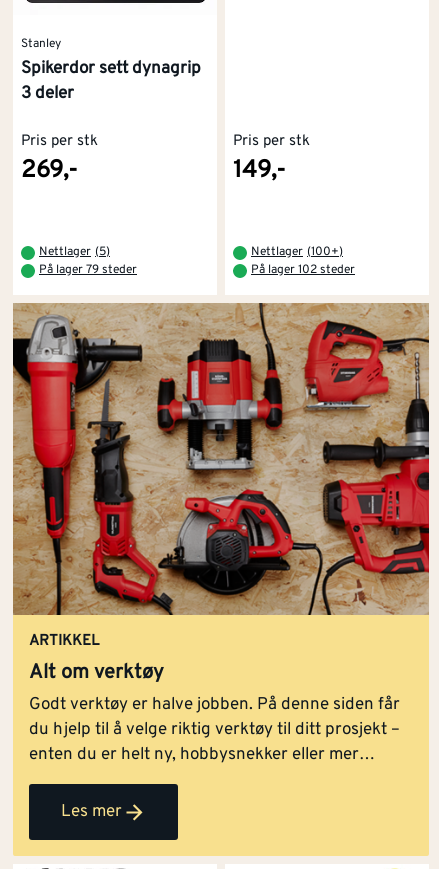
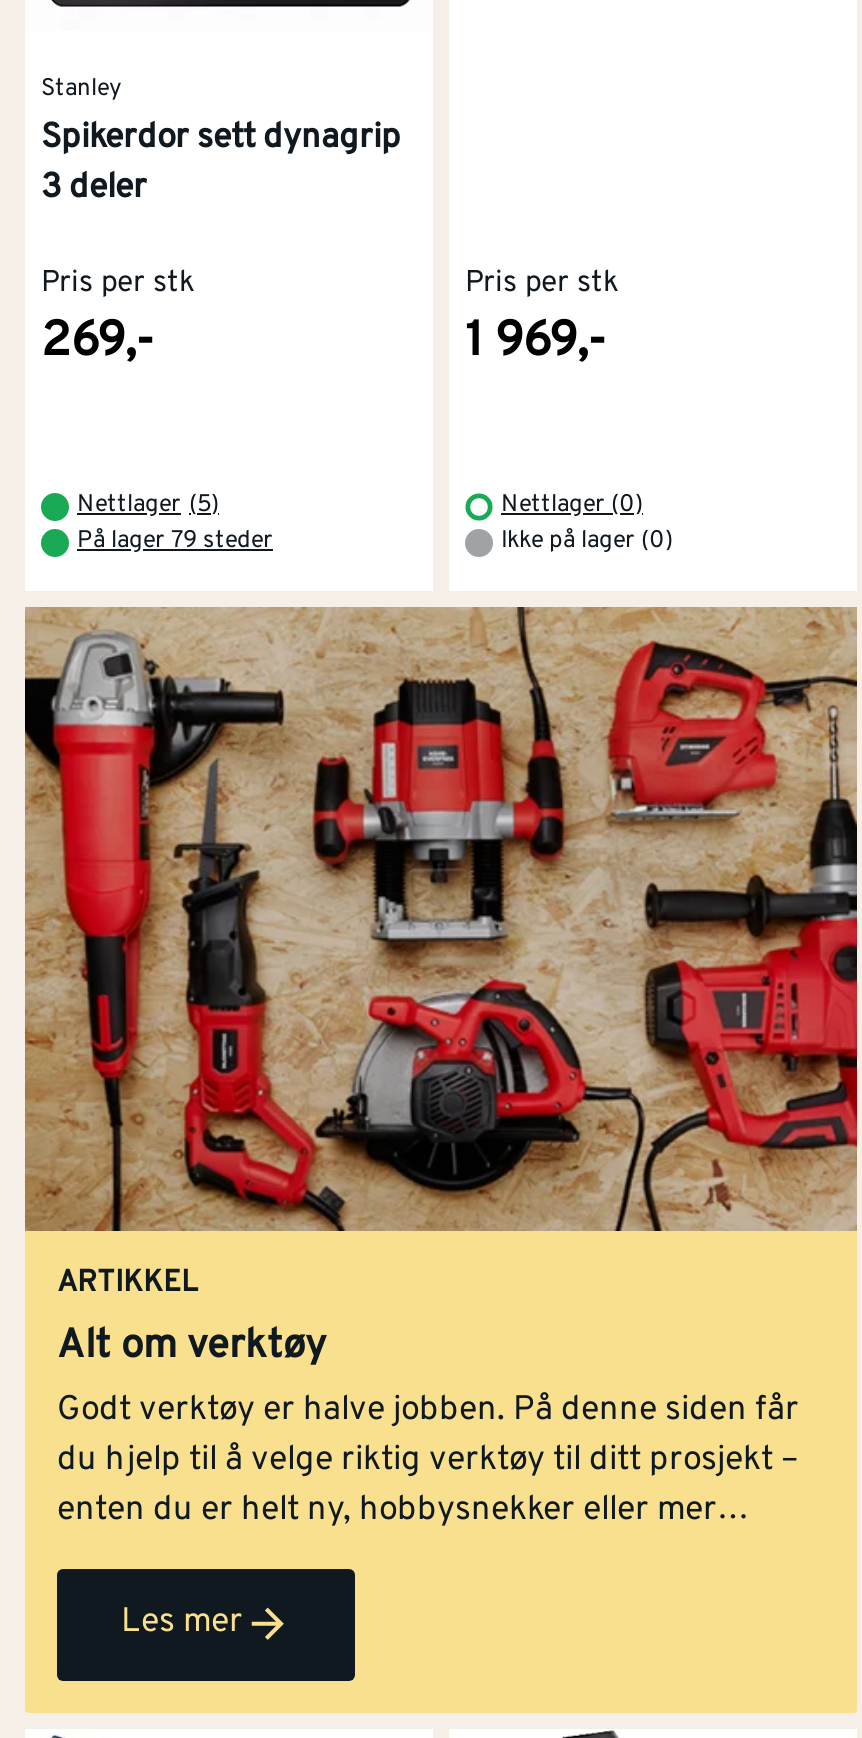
- 149,-
+ 1 969,-

- Nettlager (100+)
- På lager 102 steder
+ Nettlager (0)
+ Ikke på lager (0)
